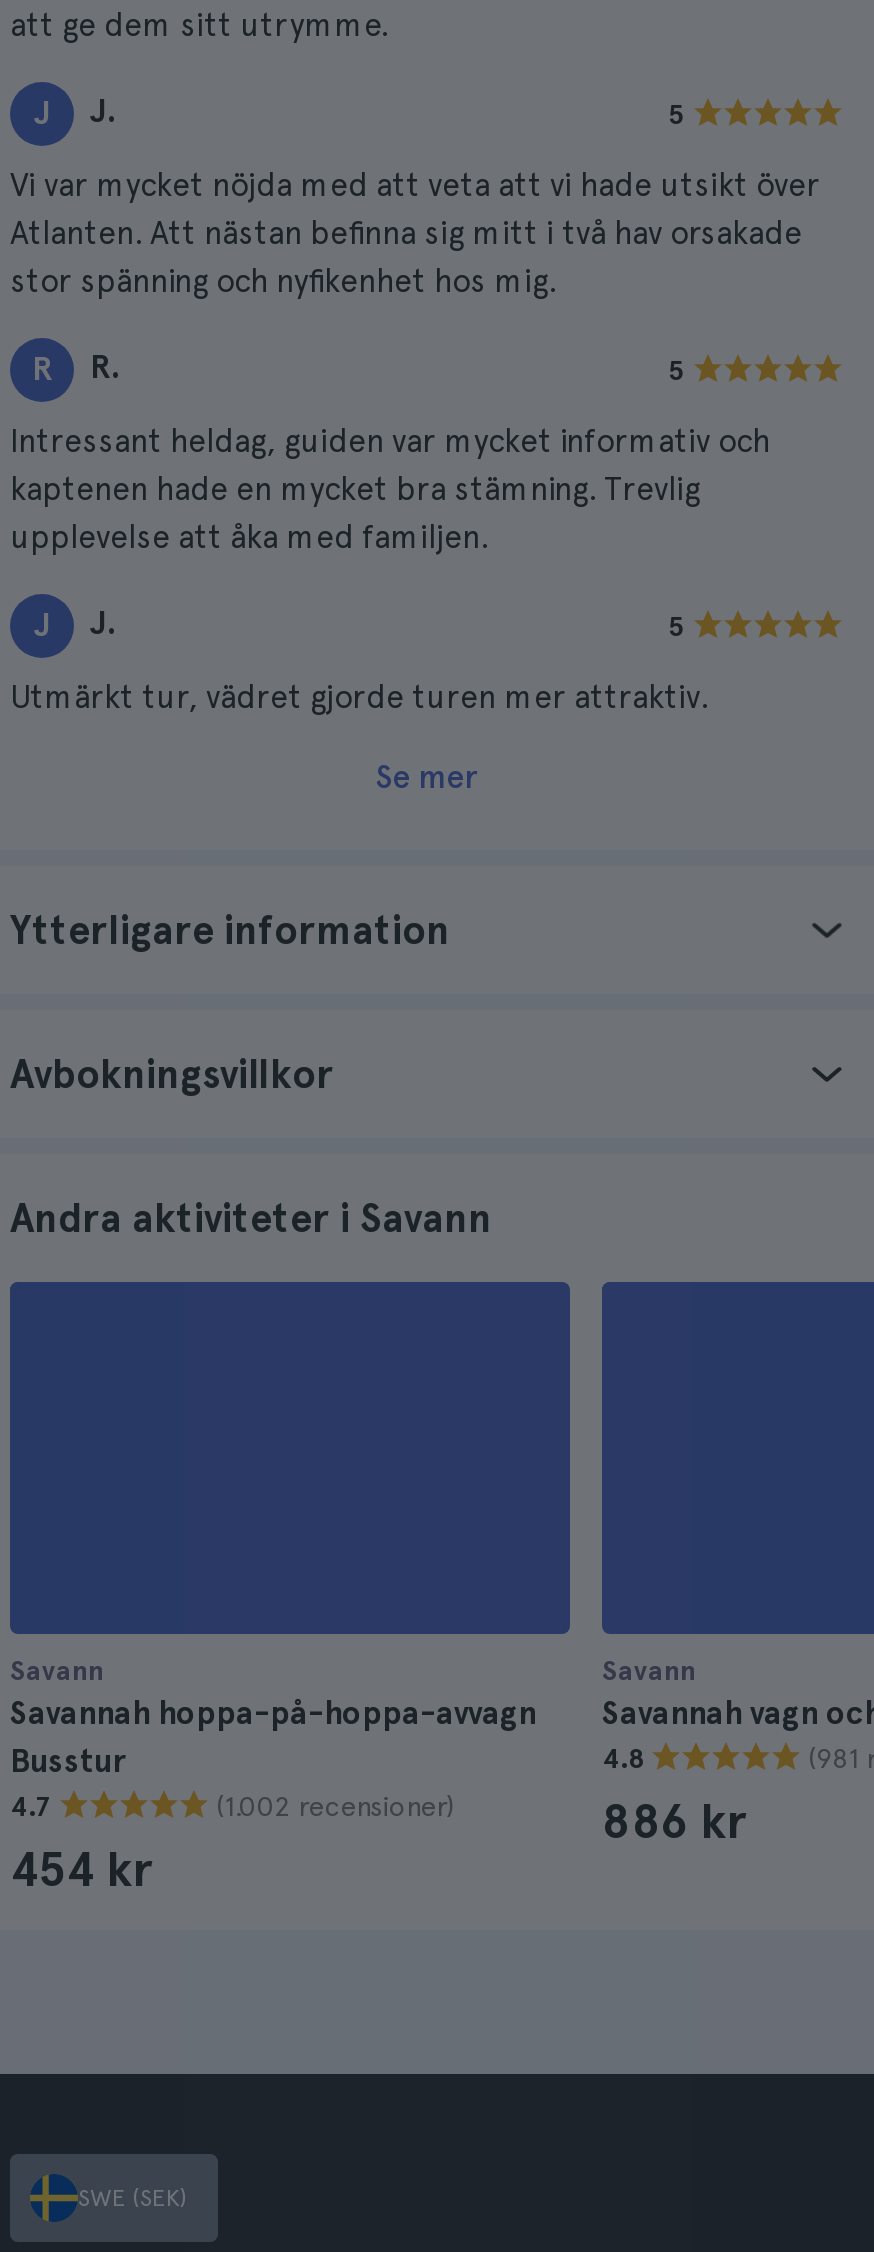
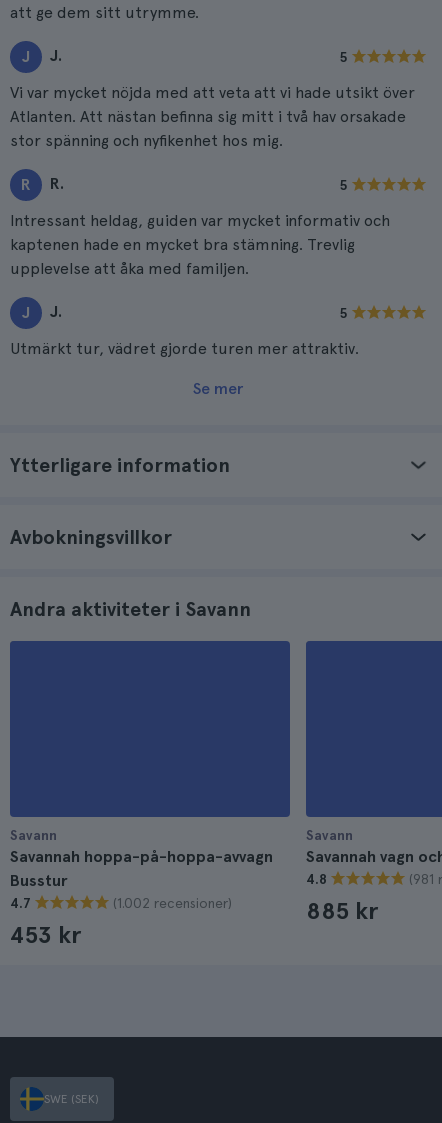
- 886 kr
+ 885 kr

- 454 kr
+ 453 kr
